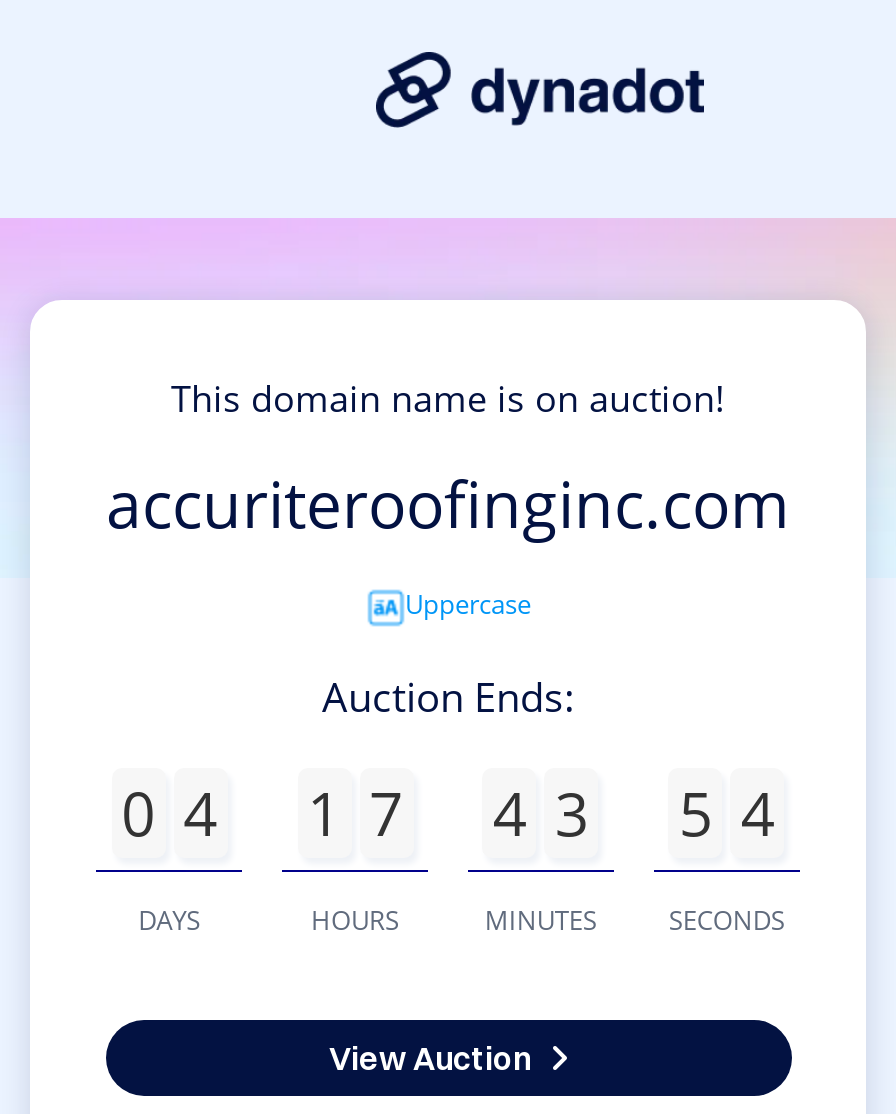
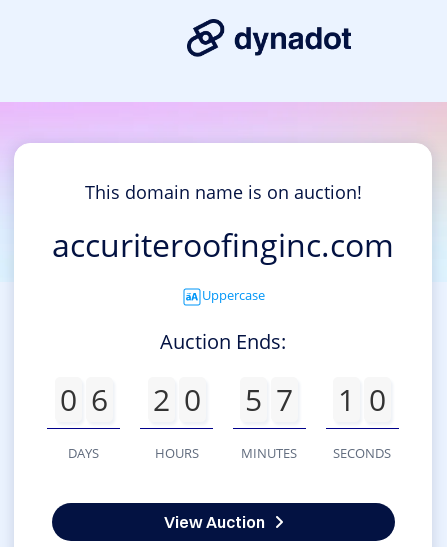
- 0 4
+ 0 6

- 1 7
+ 2 0

- 4 3
+ 5 7

- 5 4
+ 1 0
